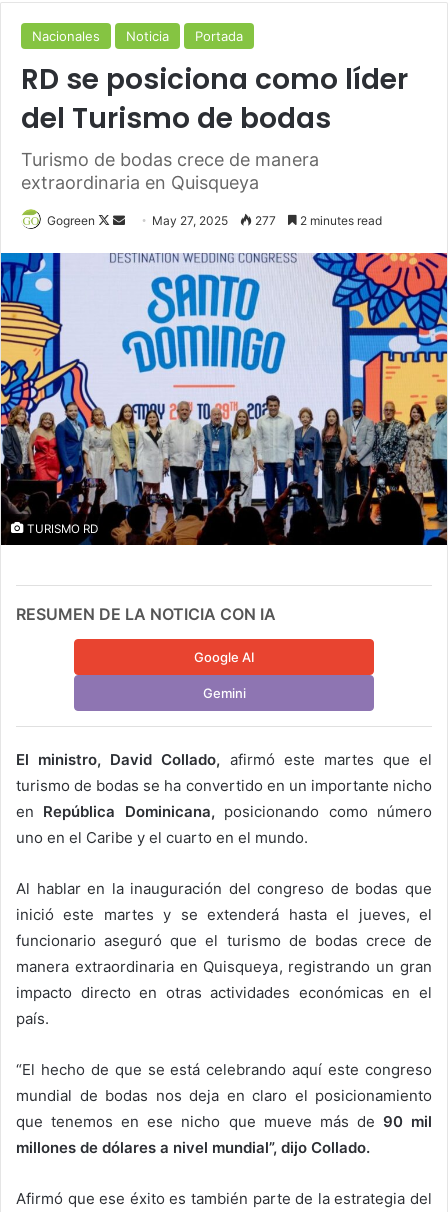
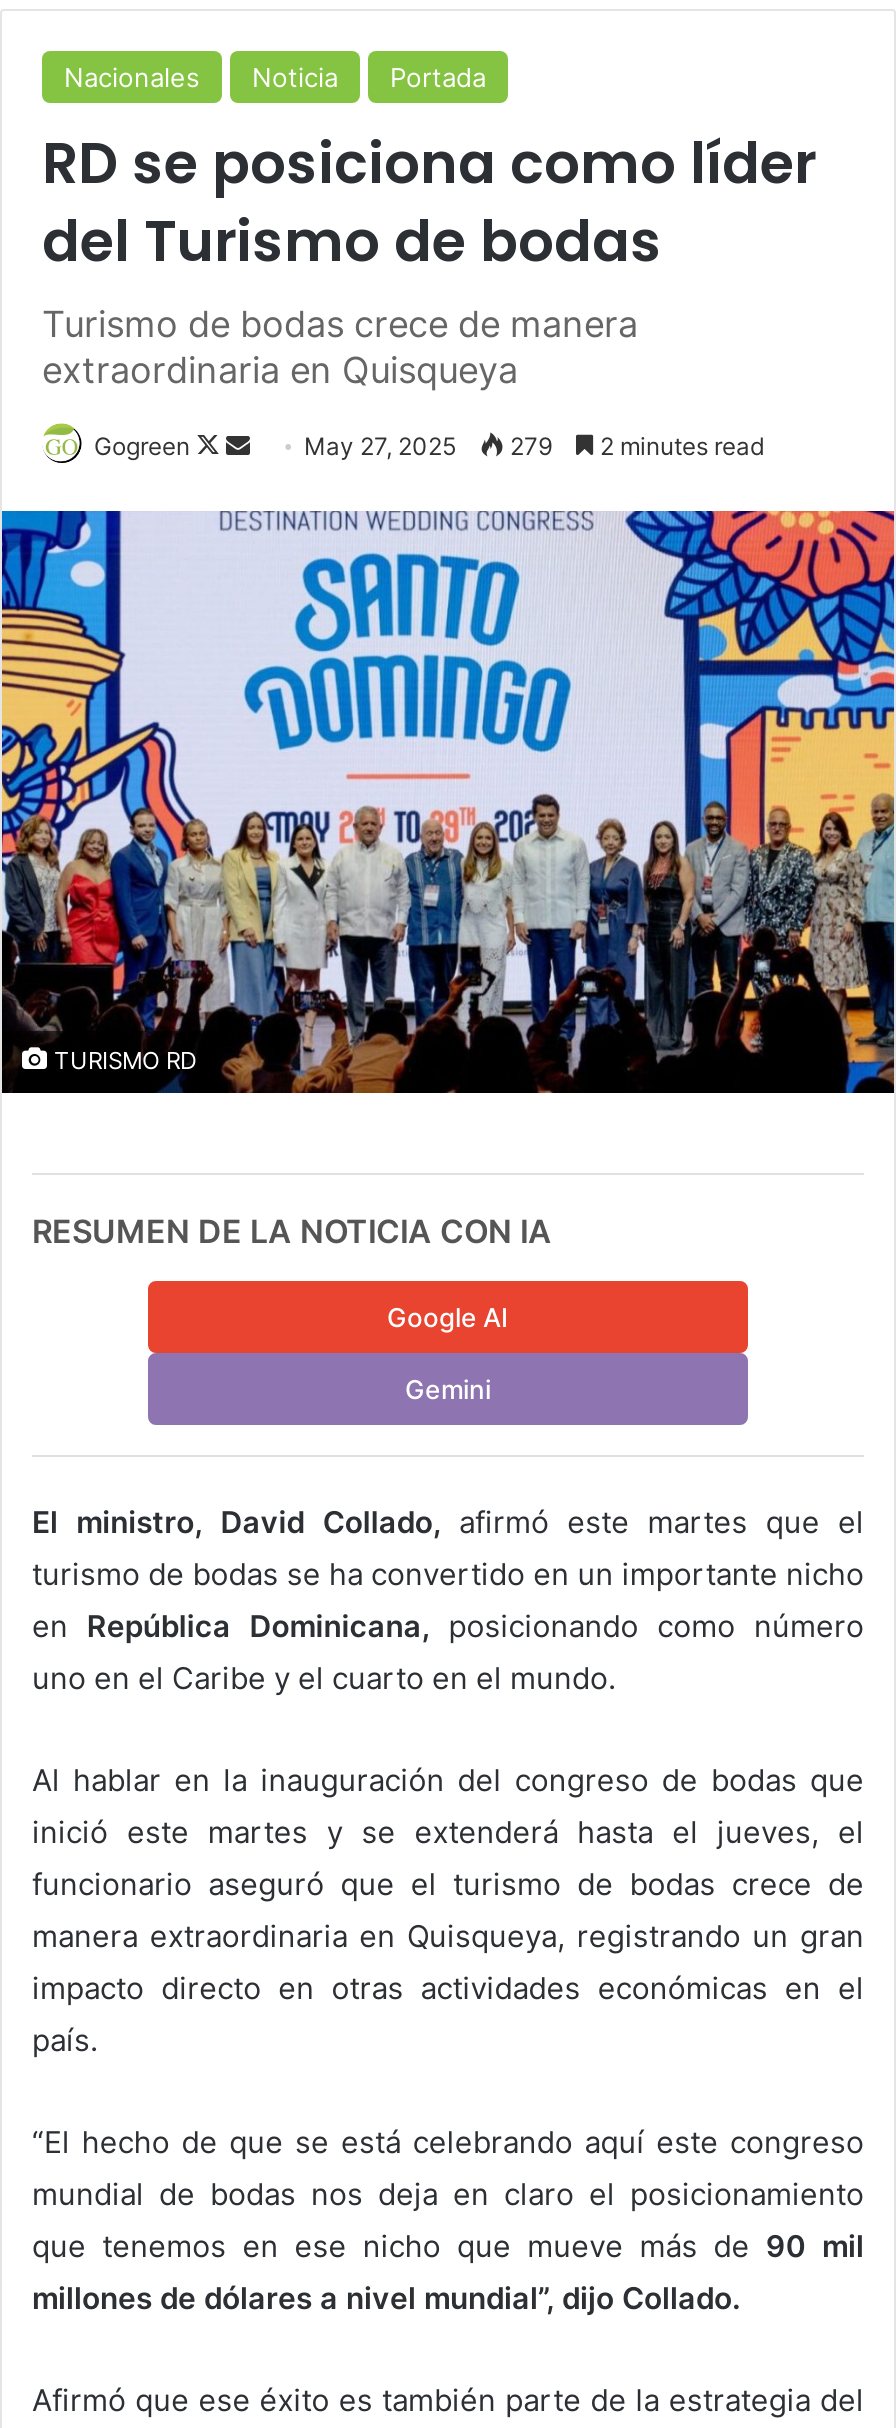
- 277
+ 279
